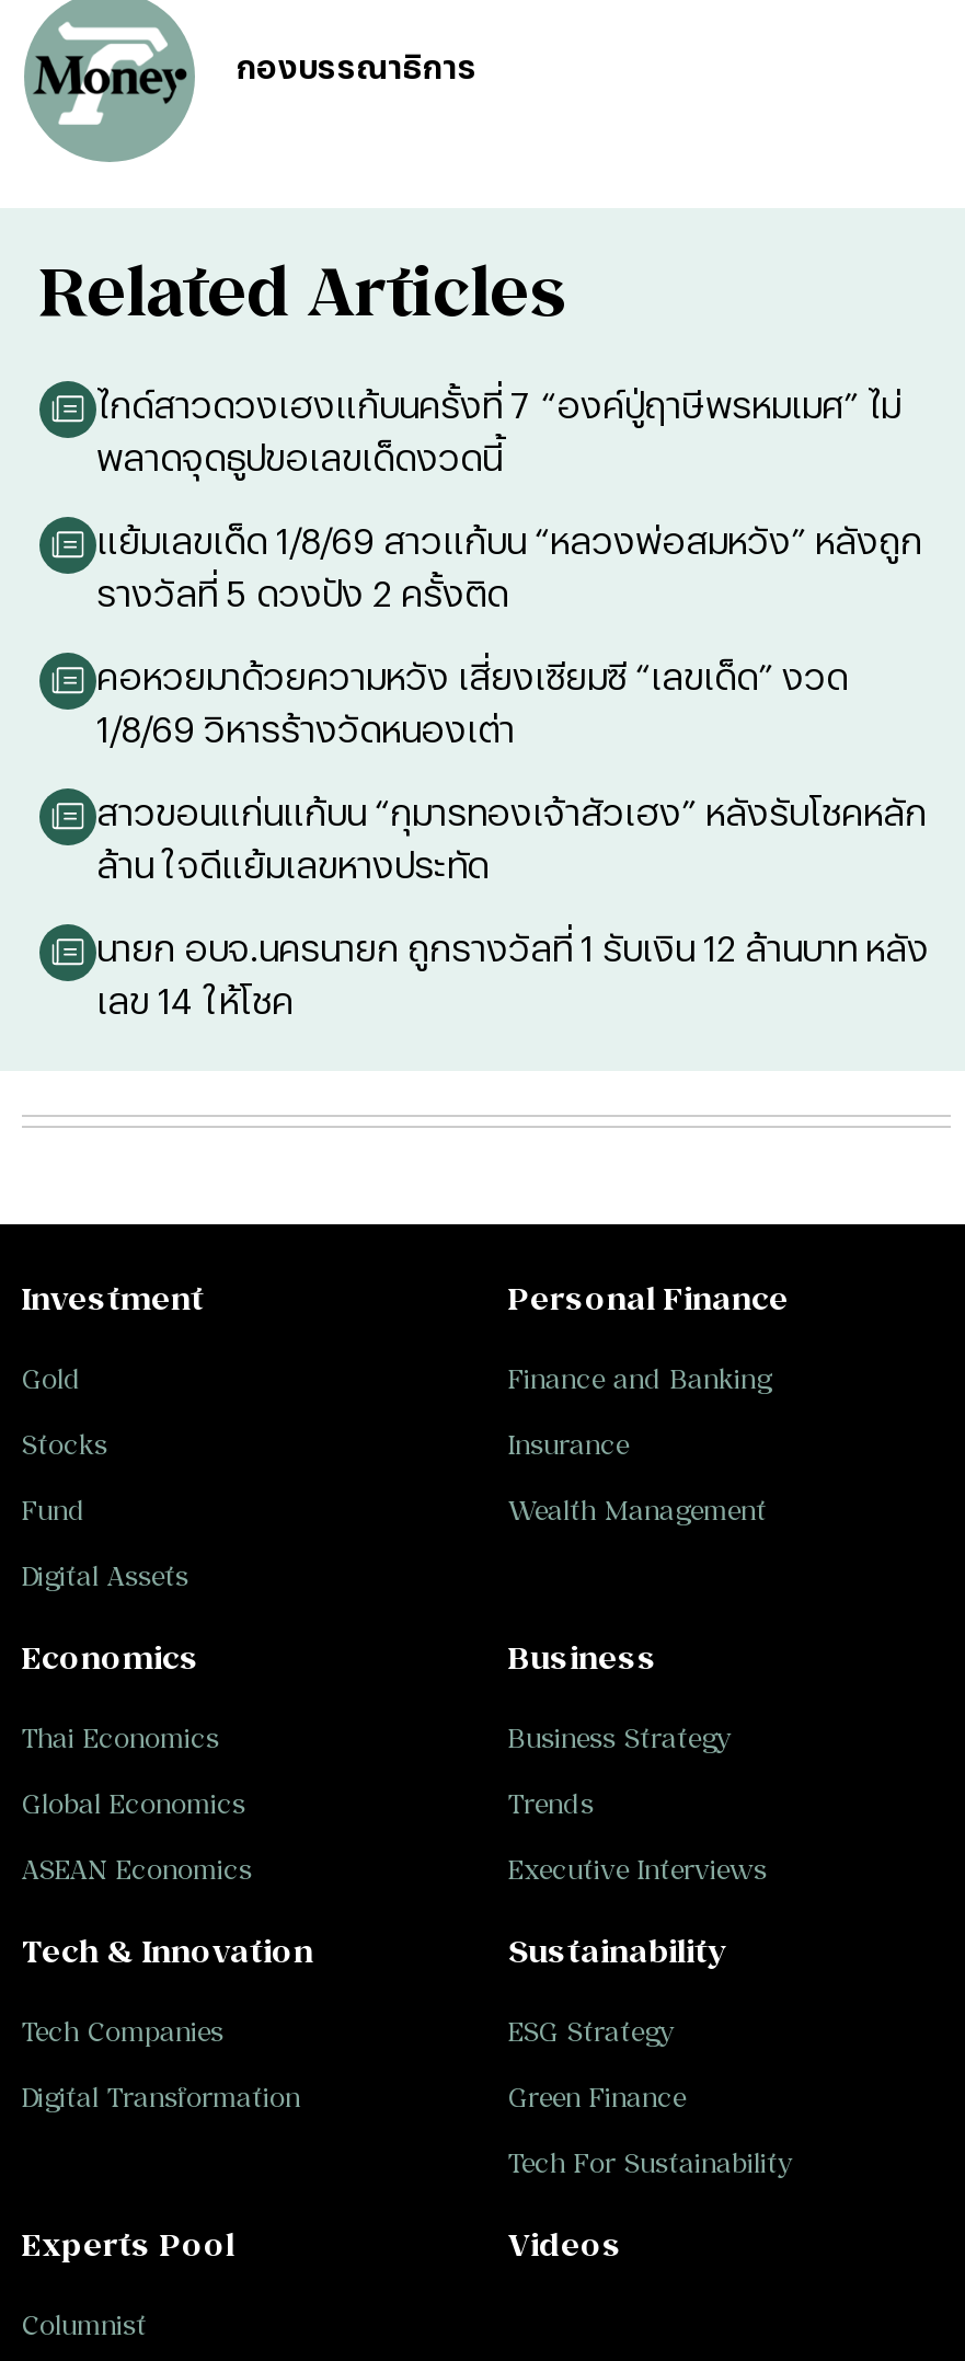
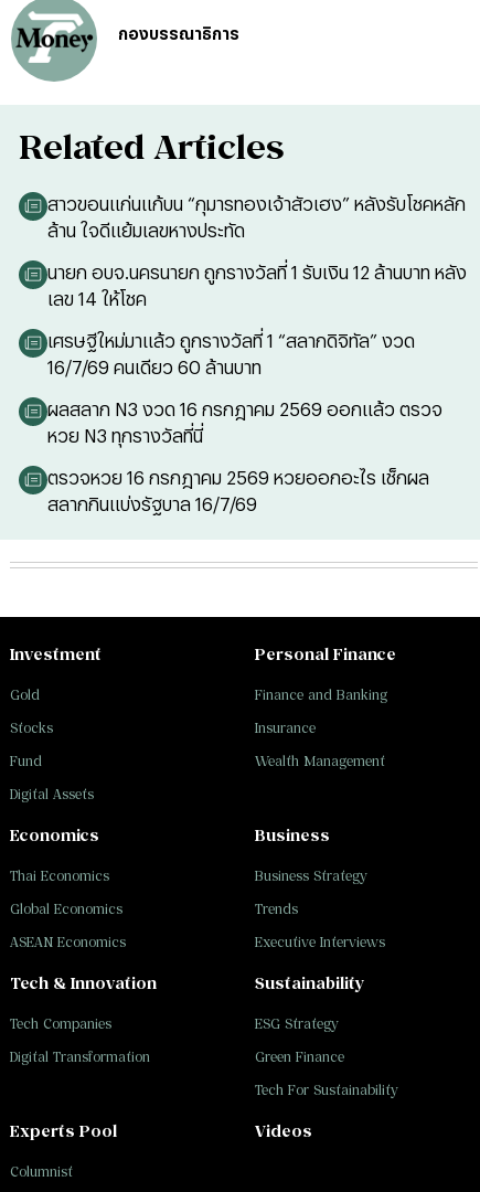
- ไกด์สาวดวงเฮงแก้บนครั้งที่ 7 “องค์ปู่ฤาษีพรหมเมศ” ไม่
- พลาดจุดธูปขอเลขเด็ดงวดนี้
- แย้มเลขเด็ด 1/8/69 สาวแก้บน “หลวงพ่อสมหวัง” หลังถูก
- รางวัลที่ 5 ดวงปัง 2 ครั้งติด
- คอหวยมาด้วยความหวัง เสี่ยงเซียมซี “เลขเด็ด” งวด
- 1/8/69 วิหารร้างวัดหนองเต่า

moved up: สาวขอนแก่นแก้บน “กุมารทองเจ้าสัวเฮง” หลังรับโชคหลัก | ล้าน ใจดีแย้มเลขหางประทัด | นายก อบจ.นครนายก ถูกรางวัลที่ 1 รับเงิน 12 ล้านบาท หลัง | เลข 14 ให้โชค

+ เศรษฐีใหม่มาแล้ว ถูกรางวัลที่ 1 “สลากดิจิทัล” งวด
+ 16/7/69 คนเดียว 60 ล้านบาท
+ ผลสลาก N3 งวด 16 กรกฎาคม 2569 ออกแล้ว ตรวจ
+ หวย N3 ทุกรางวัลที่นี่
+ ตรวจหวย 16 กรกฎาคม 2569 หวยออกอะไร เช็กผล
+ สลากกินแบ่งรัฐบาล 16/7/69
